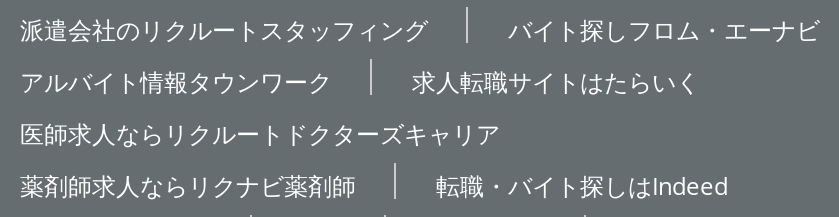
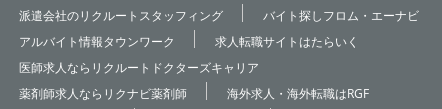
- 転職・バイト探しはIndeed
+ 海外求人・海外転職はRGF
